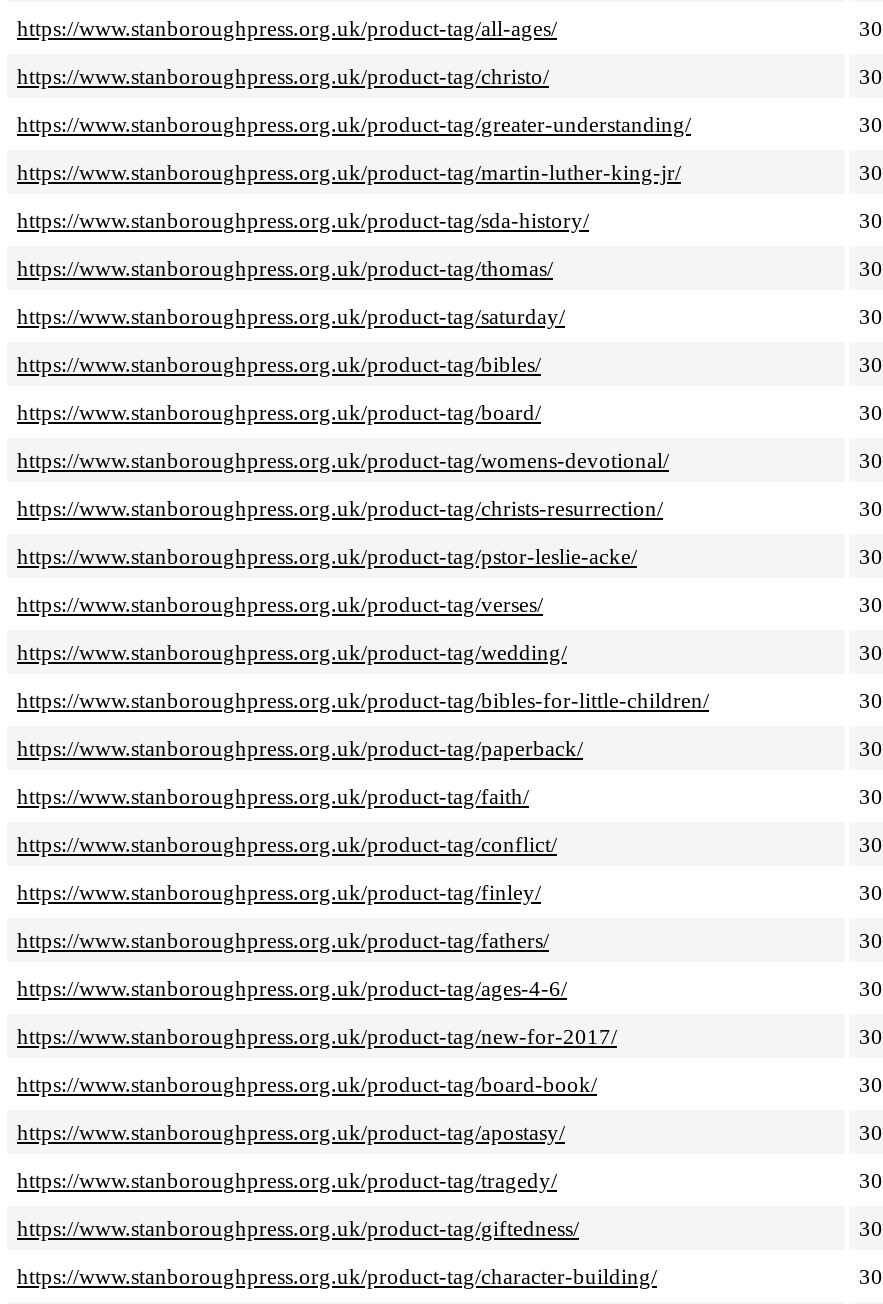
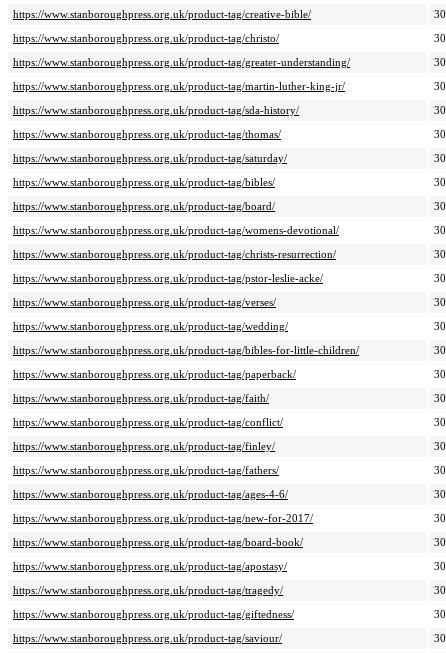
- https://www.stanboroughpress.org.uk/product-tag/all-ages/
+ https://www.stanboroughpress.org.uk/product-tag/creative-bible/

- https://www.stanboroughpress.org.uk/product-tag/character-building/
+ https://www.stanboroughpress.org.uk/product-tag/saviour/
